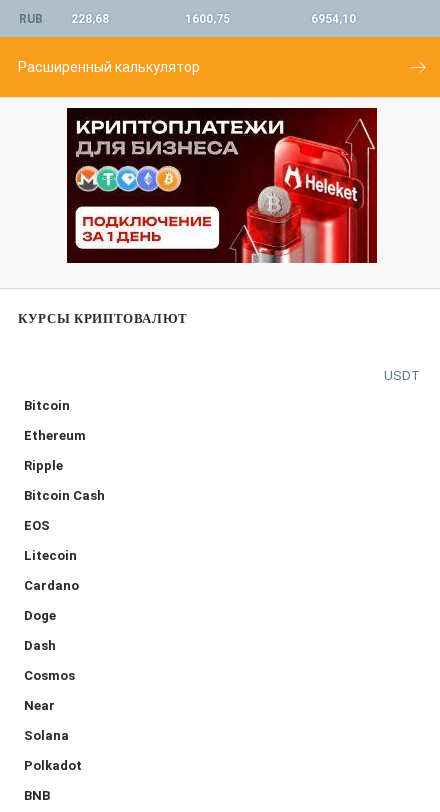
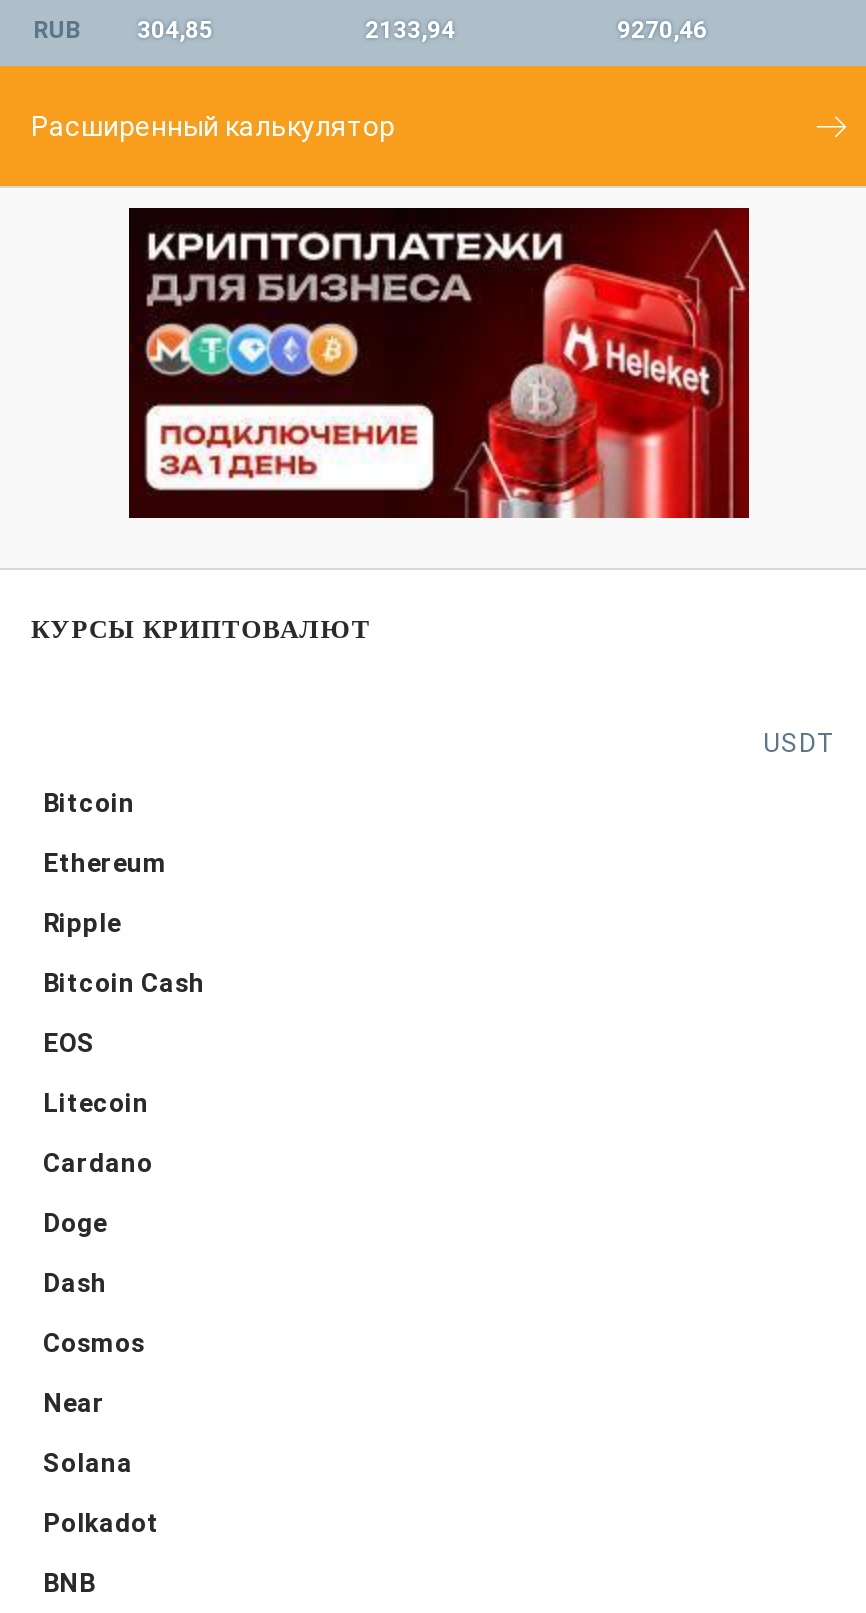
- RUB 228,68
+ RUB 304,85

- 1600,75
+ 2133,94

- 6954,10
+ 9270,46
